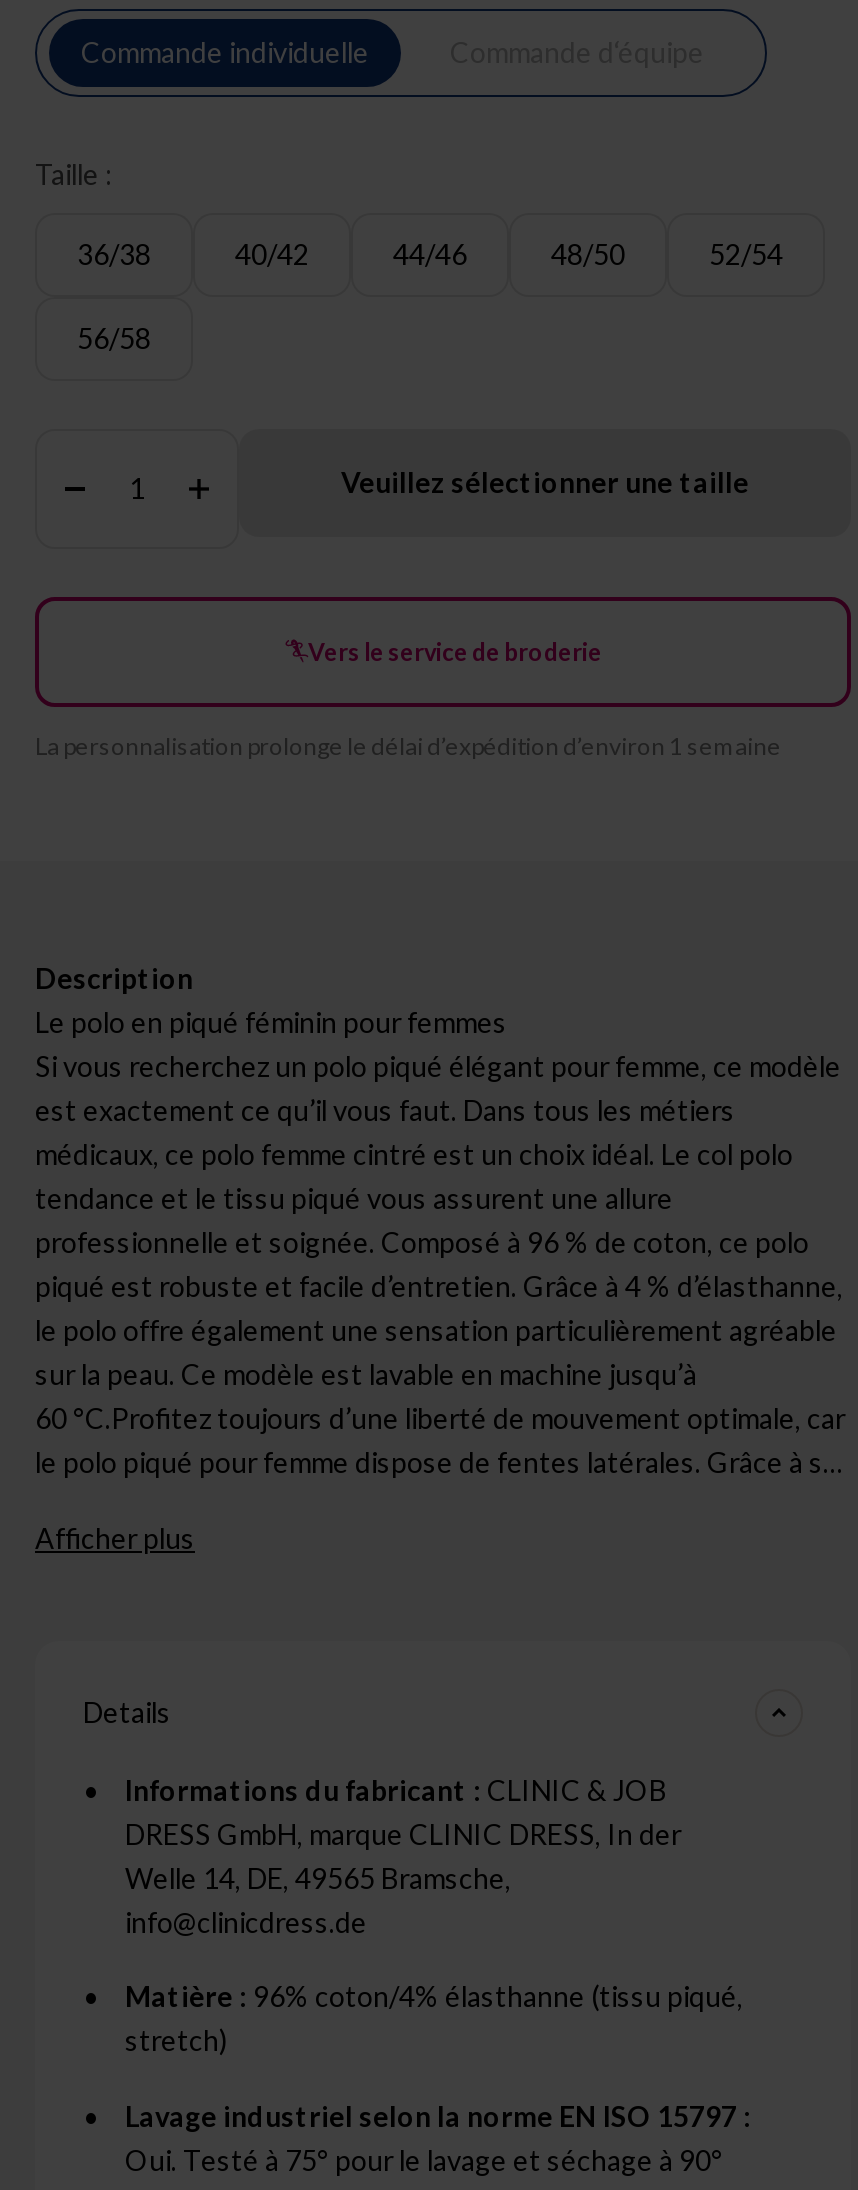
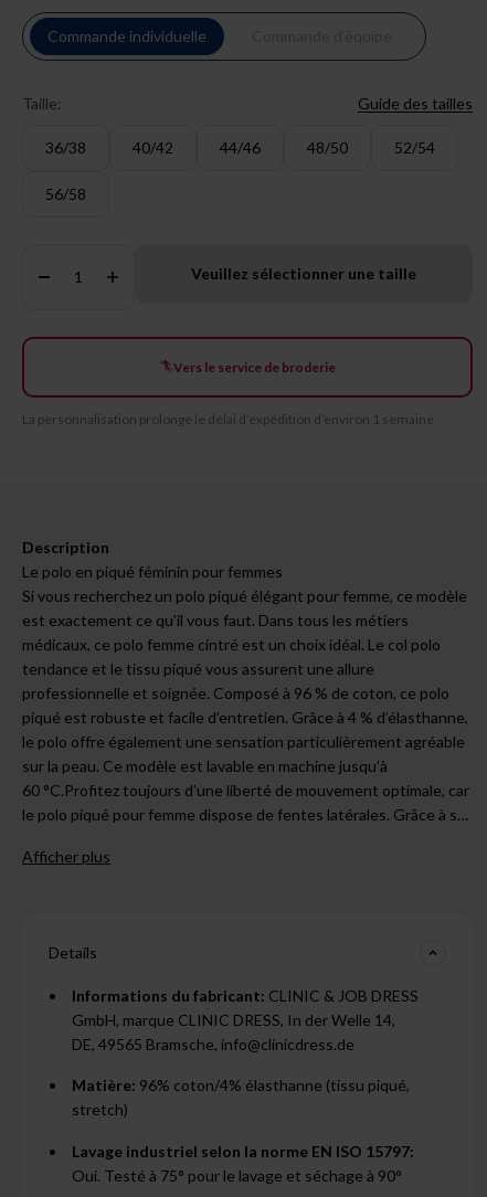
- Taille :
+ Taille:
+ Guide des tailles

- Lavage industriel selon la norme EN ISO 15797 :
+ Lavage industriel selon la norme EN ISO 15797:
